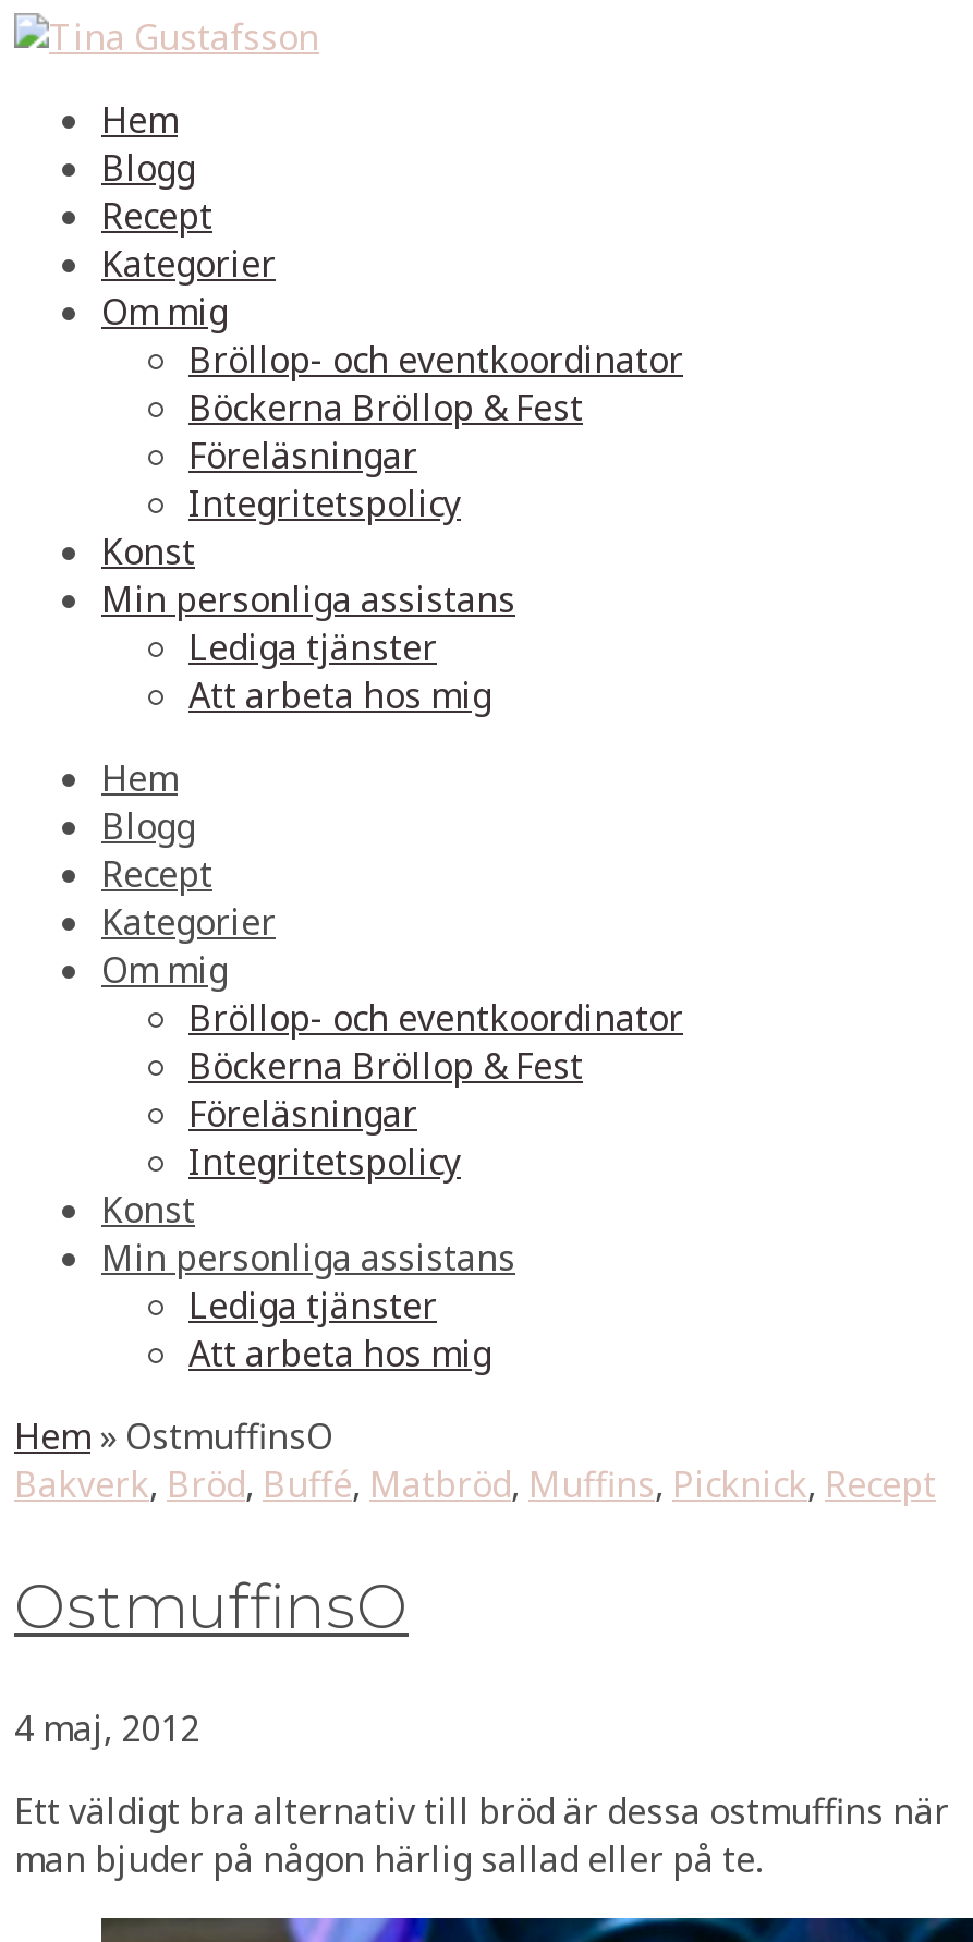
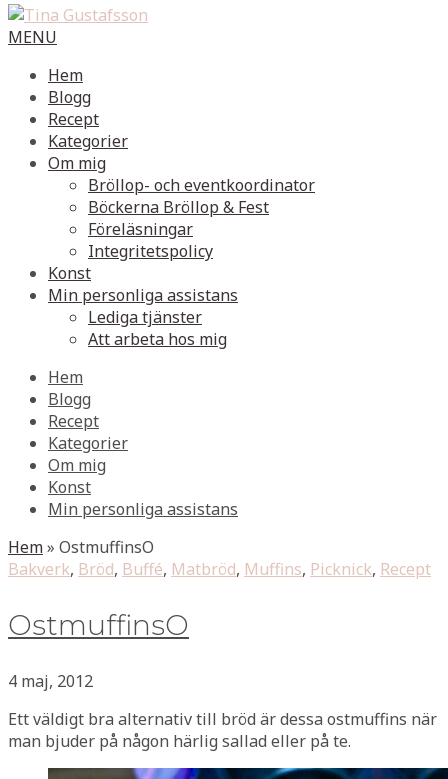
+ MENU

moved down: Hem | Blogg | Recept | ... | Kategorier | Om mig

- Bröllop- och eventkoordinator
- Böckerna Bröllop & Fest
- Föreläsningar
- Integritetspolicy

- Lediga tjänster
- Att arbeta hos mig
